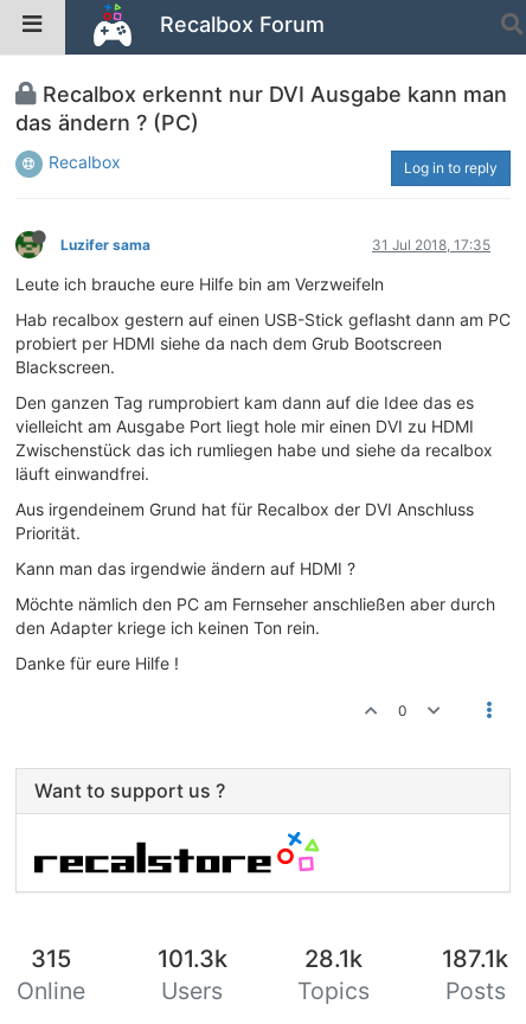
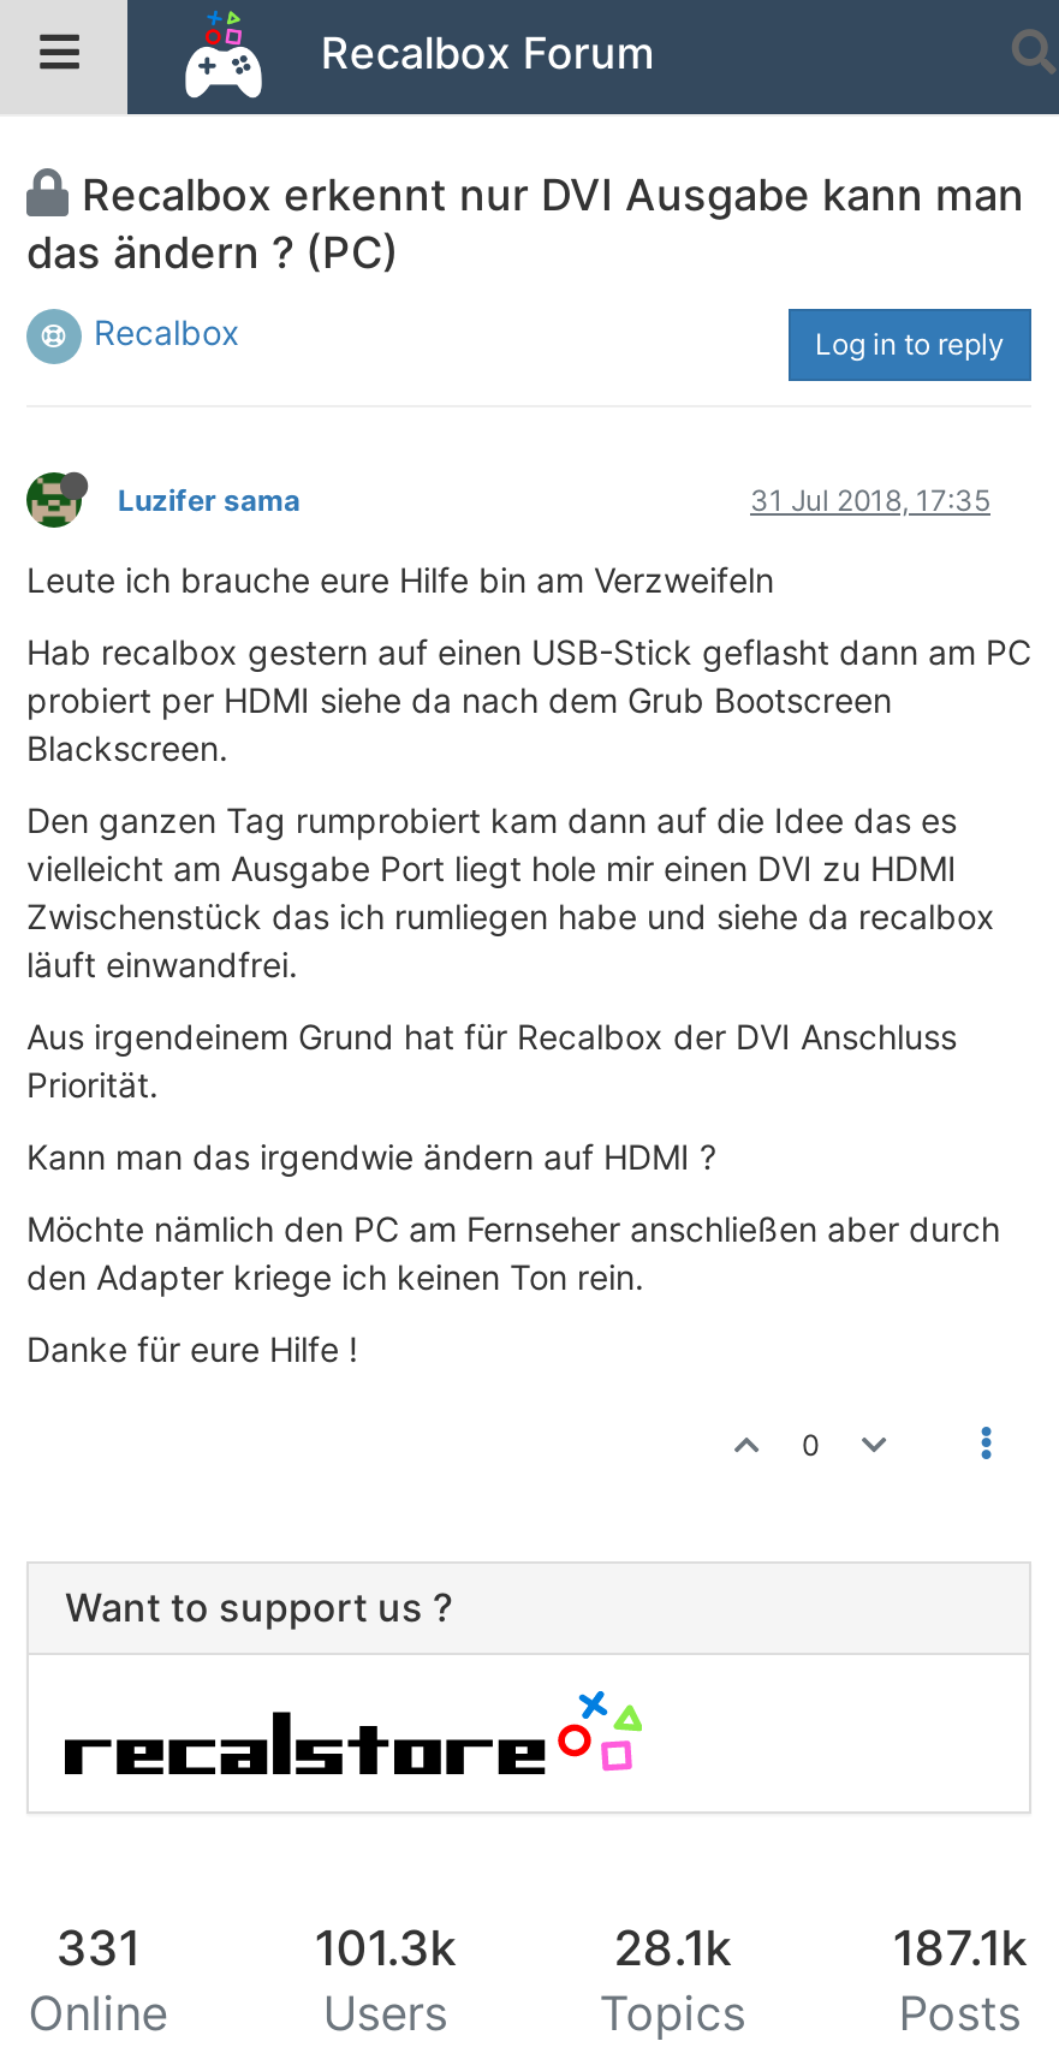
- 315
+ 331
